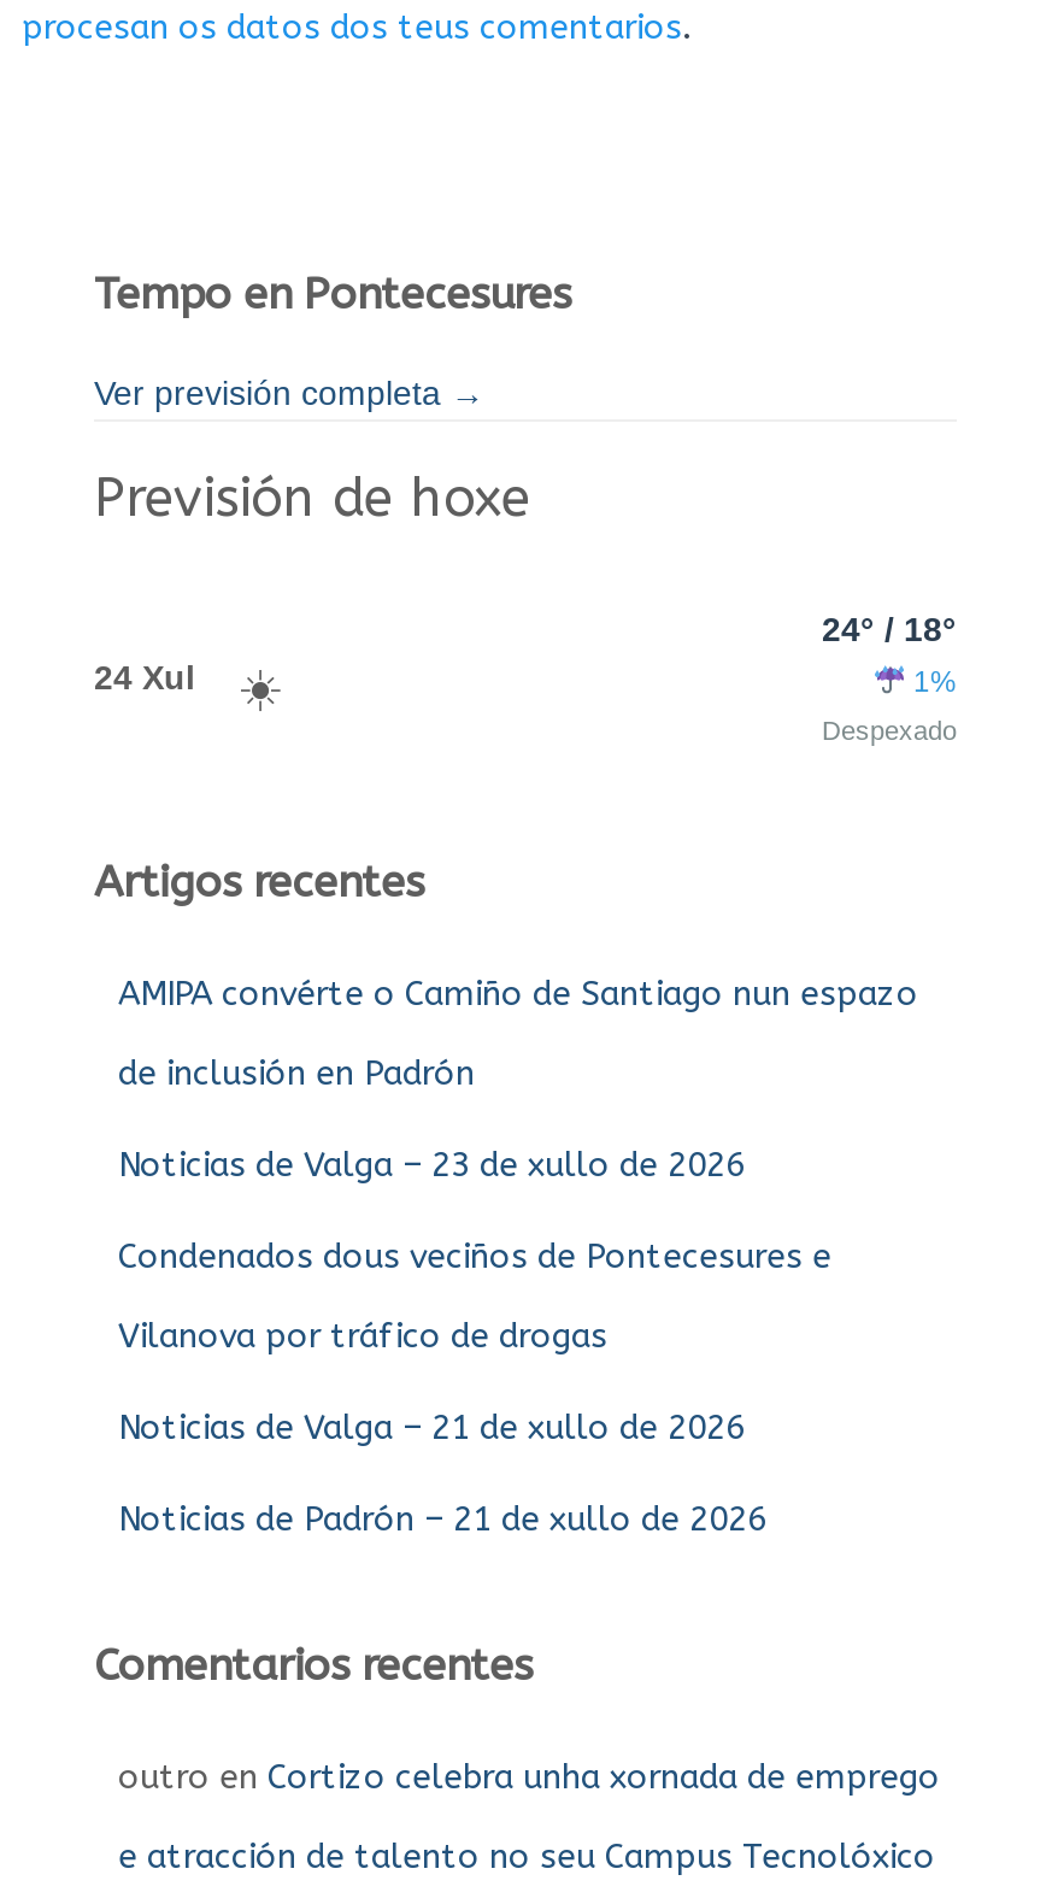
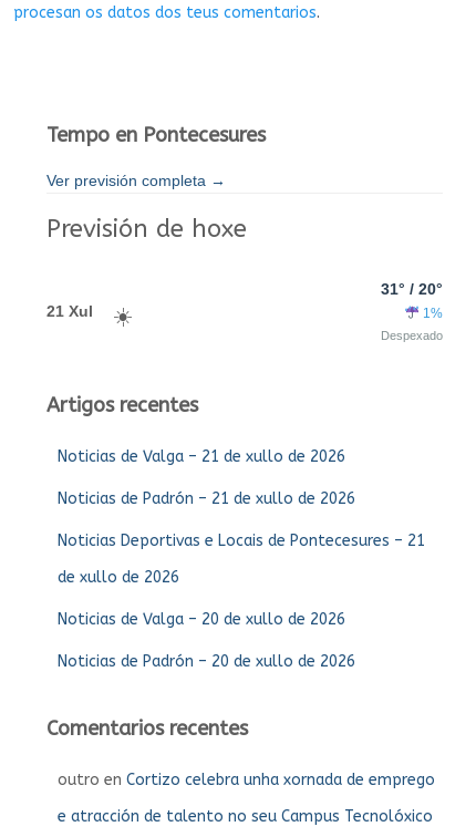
- 24° / 18°
+ 31° / 20°

- 24 Xul
+ 21 Xul

- AMIPA convérte o Camiño de Santiago nun espazo
- de inclusión en Padrón
- Noticias de Valga – 23 de xullo de 2026
- Condenados dous veciños de Pontecesures e
- Vilanova por tráfico de drogas

moved up: Noticias de Valga – 21 de xullo de 2026 | Noticias de Padrón – 21 de xullo de 2026

+ Noticias Deportivas e Locais de Pontecesures – 21
+ de xullo de 2026
+ Noticias de Valga – 20 de xullo de 2026
+ Noticias de Padrón – 20 de xullo de 2026
